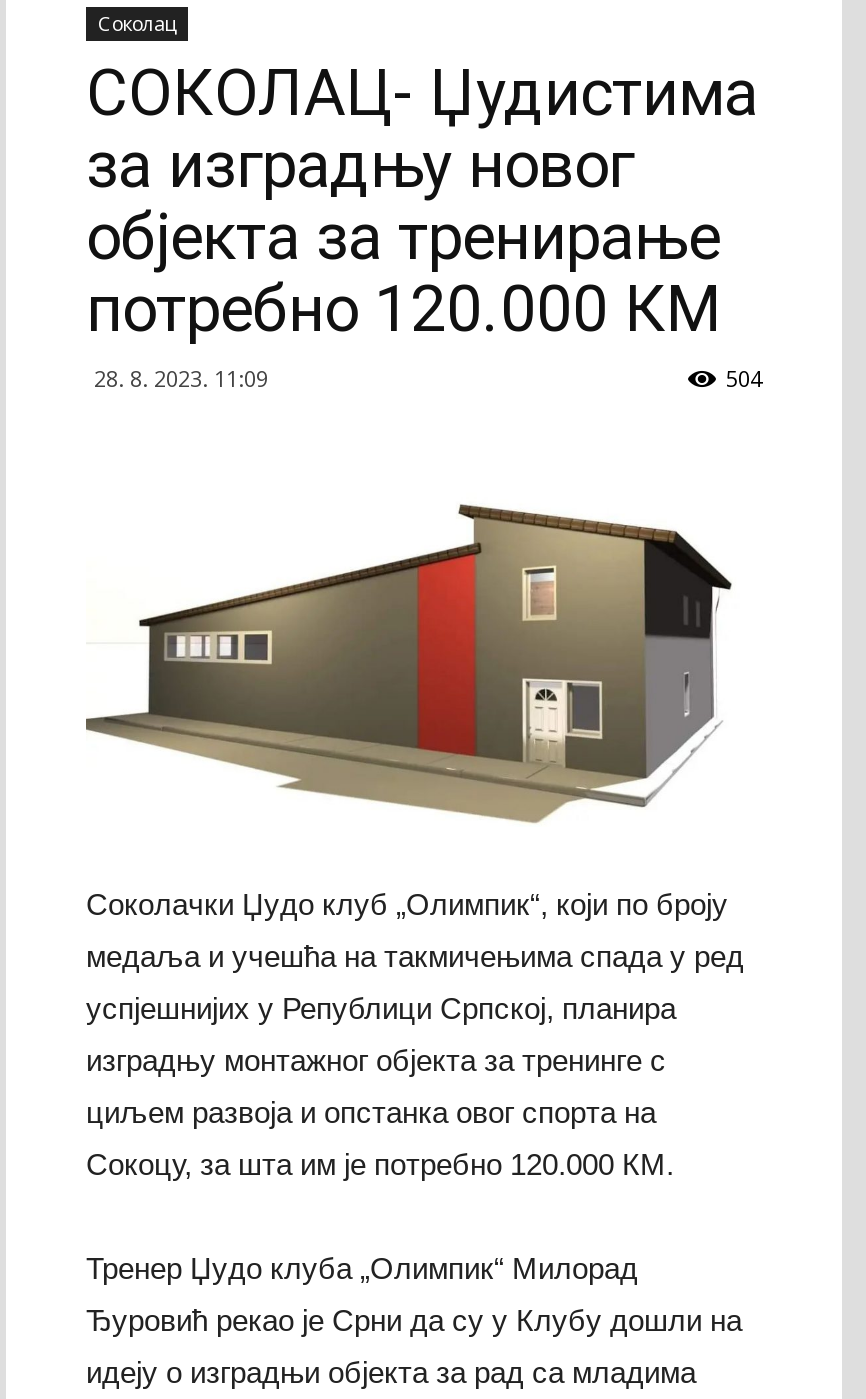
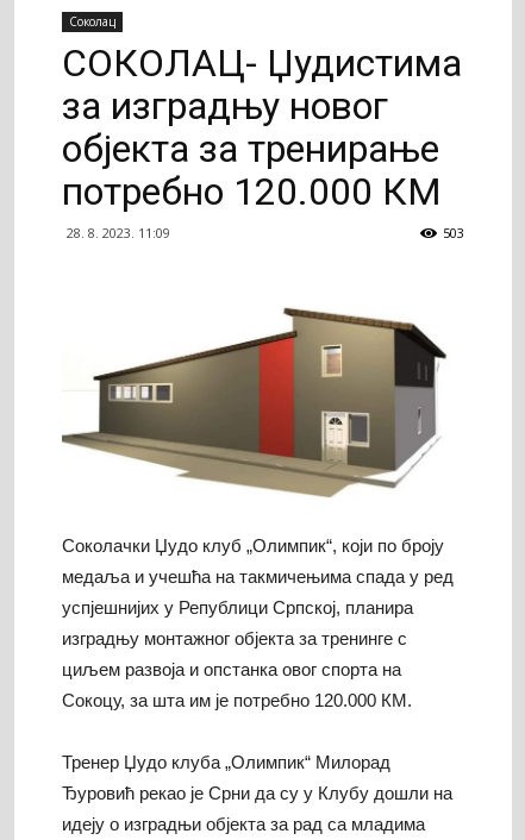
- 504
+ 503
